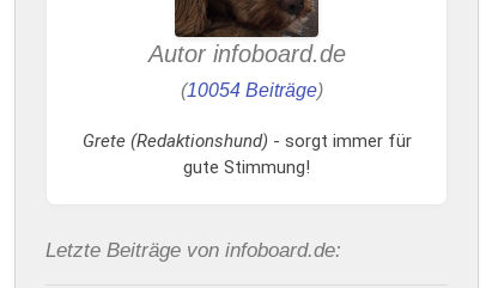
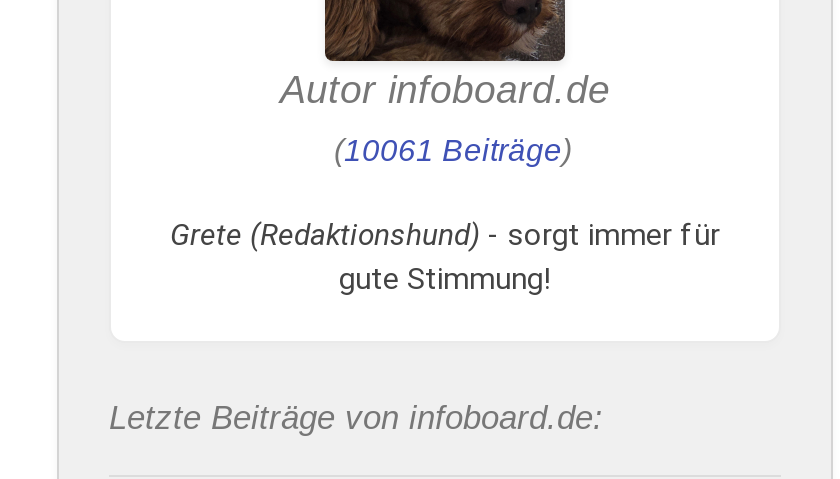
- (10054 Beiträge)
+ (10061 Beiträge)
